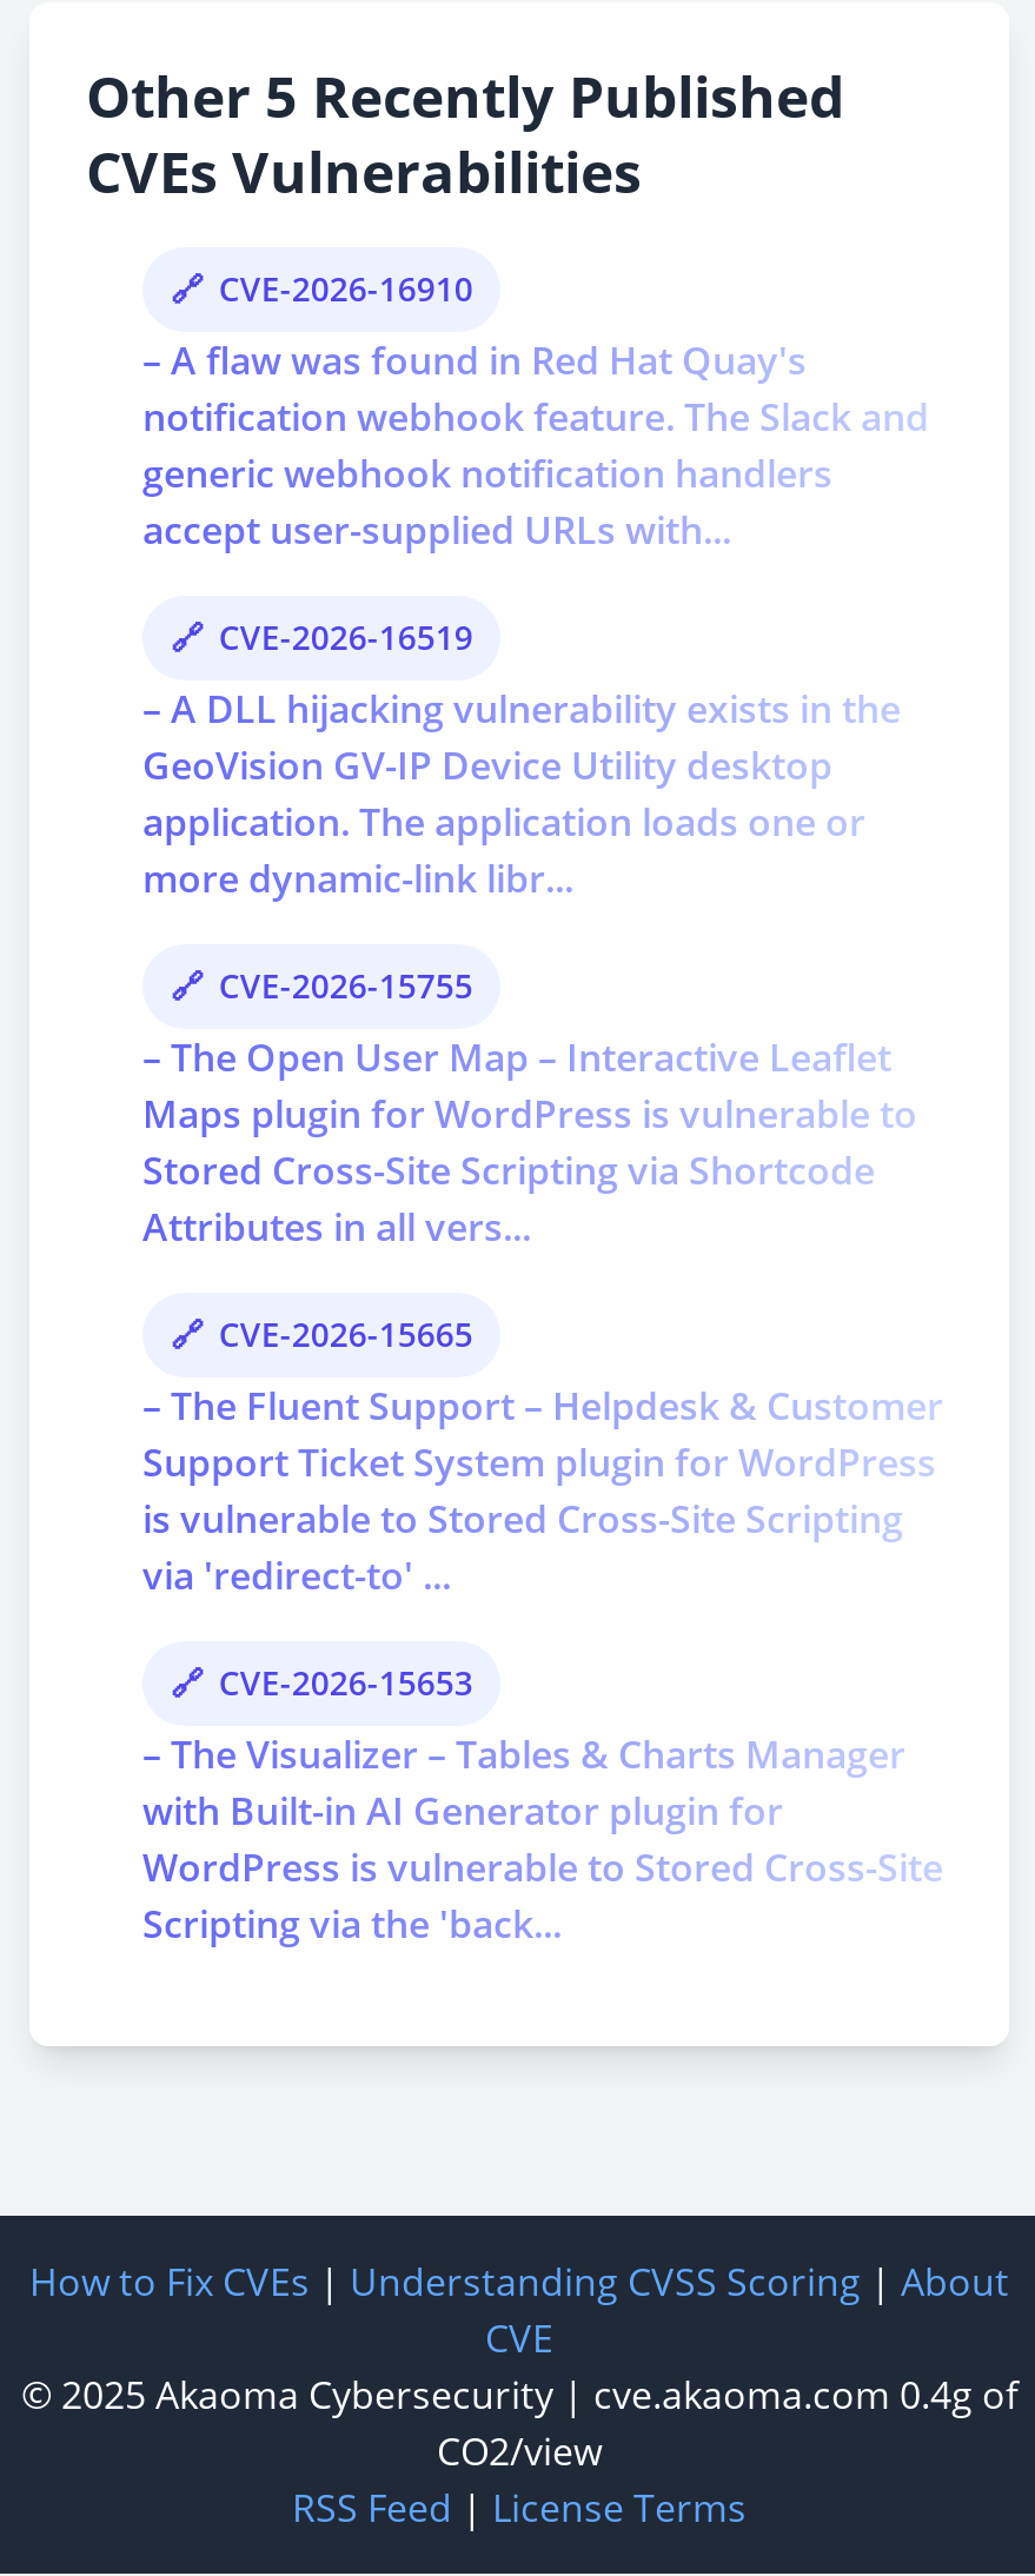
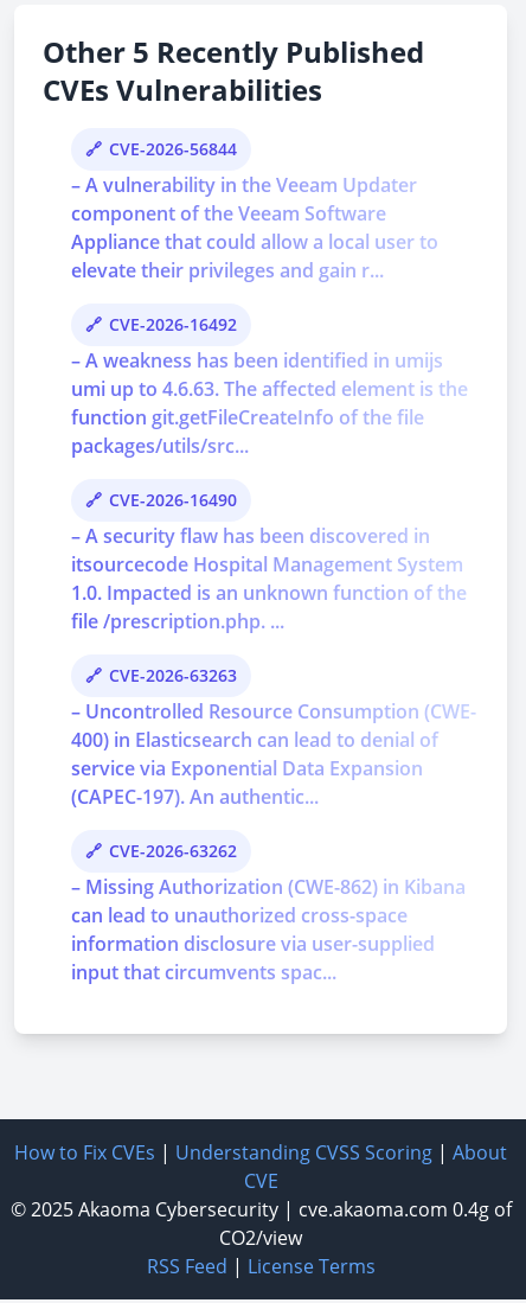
- CVE-2026-16910
+ CVE-2026-56844

- – A flaw was found in Red Hat Quay's
- notification webhook feature. The Slack and
- generic webhook notification handlers
- accept user-supplied URLs with...
+ – A vulnerability in the Veeam Updater
+ component of the Veeam Software
+ Appliance that could allow a local user to
+ elevate their privileges and gain r...

- CVE-2026-16519
+ CVE-2026-16492

- – A DLL hijacking vulnerability exists in the
- GeoVision GV-IP Device Utility desktop
- application. The application loads one or
- more dynamic-link libr...
+ – A weakness has been identified in umijs
+ umi up to 4.6.63. The affected element is the
+ function git.getFileCreateInfo of the file
+ packages/utils/src...

- CVE-2026-15755
+ CVE-2026-16490

- – The Open User Map – Interactive Leaflet
- Maps plugin for WordPress is vulnerable to
- Stored Cross-Site Scripting via Shortcode
- Attributes in all vers...
+ – A security flaw has been discovered in
+ itsourcecode Hospital Management System
+ 1.0. Impacted is an unknown function of the
+ file /prescription.php. ...

- CVE-2026-15665
+ CVE-2026-63263

- – The Fluent Support – Helpdesk & Customer
- Support Ticket System plugin for WordPress
- is vulnerable to Stored Cross-Site Scripting
- via 'redirect-to' ...
+ – Uncontrolled Resource Consumption (CWE-
+ 400) in Elasticsearch can lead to denial of
+ service via Exponential Data Expansion
+ (CAPEC-197). An authentic...

- CVE-2026-15653
+ CVE-2026-63262

- – The Visualizer – Tables & Charts Manager
- with Built-in AI Generator plugin for
- WordPress is vulnerable to Stored Cross-Site
- Scripting via the 'back...
+ – Missing Authorization (CWE-862) in Kibana
+ can lead to unauthorized cross-space
+ information disclosure via user-supplied
+ input that circumvents spac...
